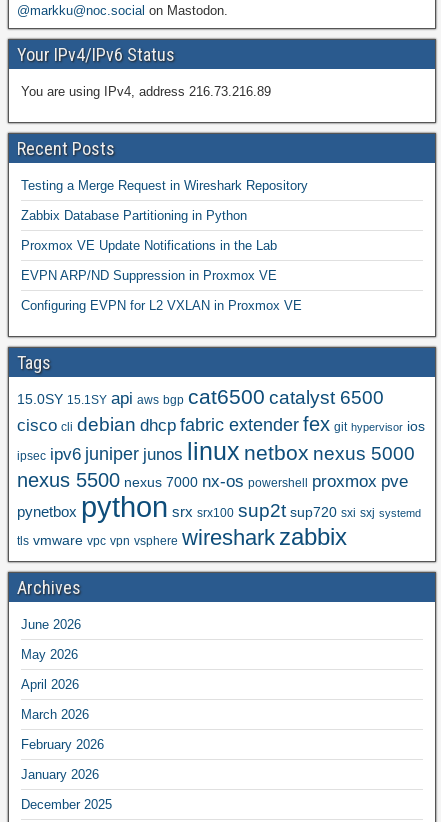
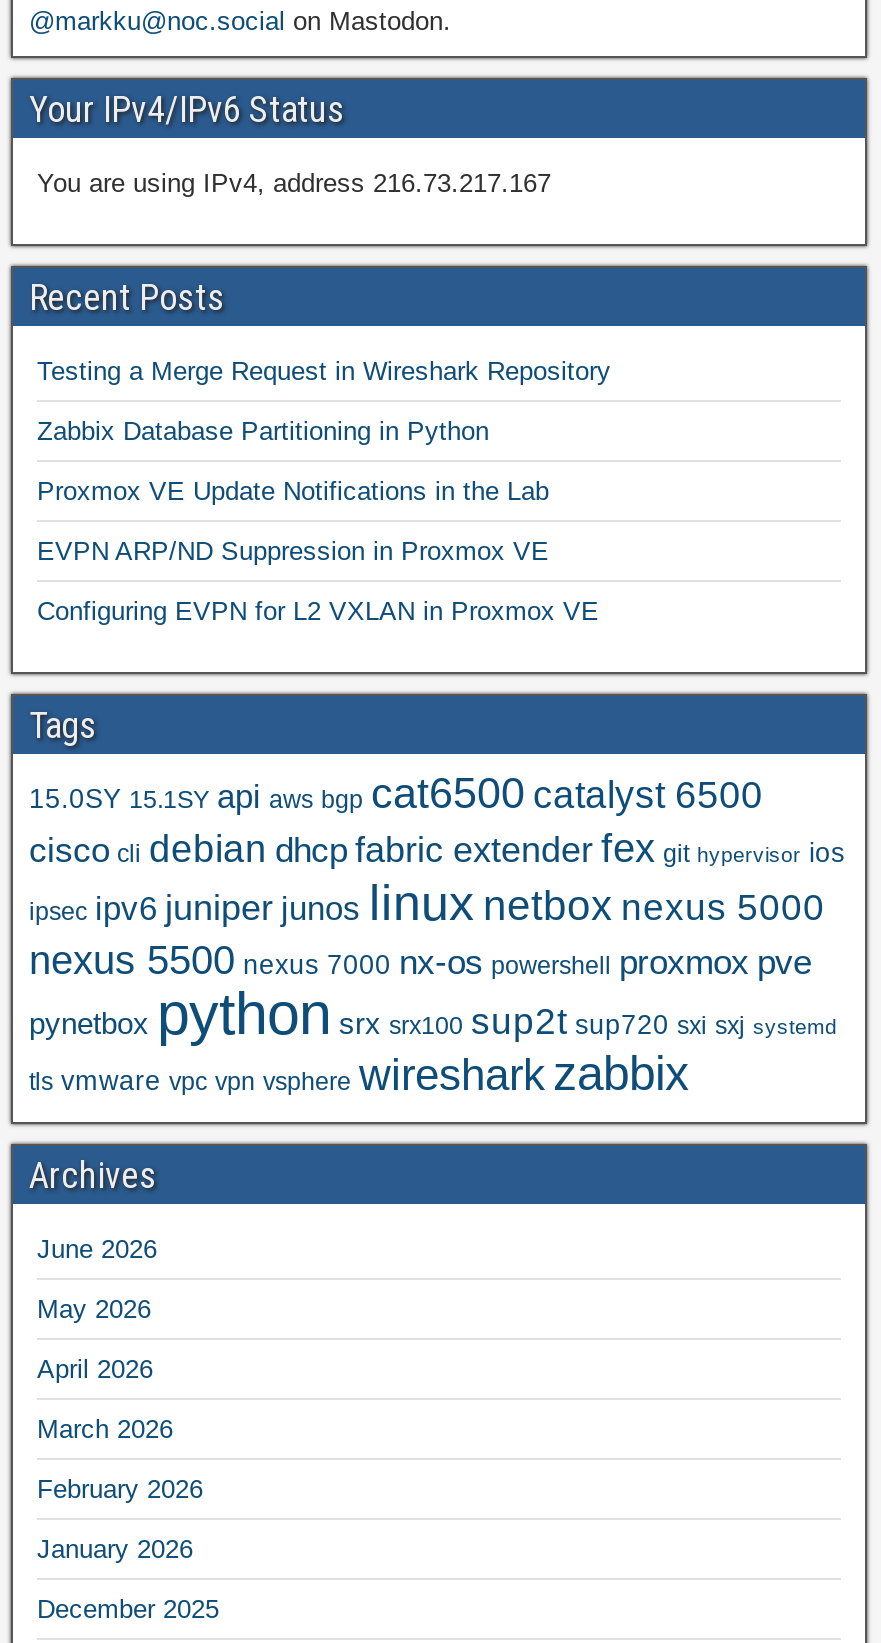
- You are using IPv4, address 216.73.216.89
+ You are using IPv4, address 216.73.217.167
